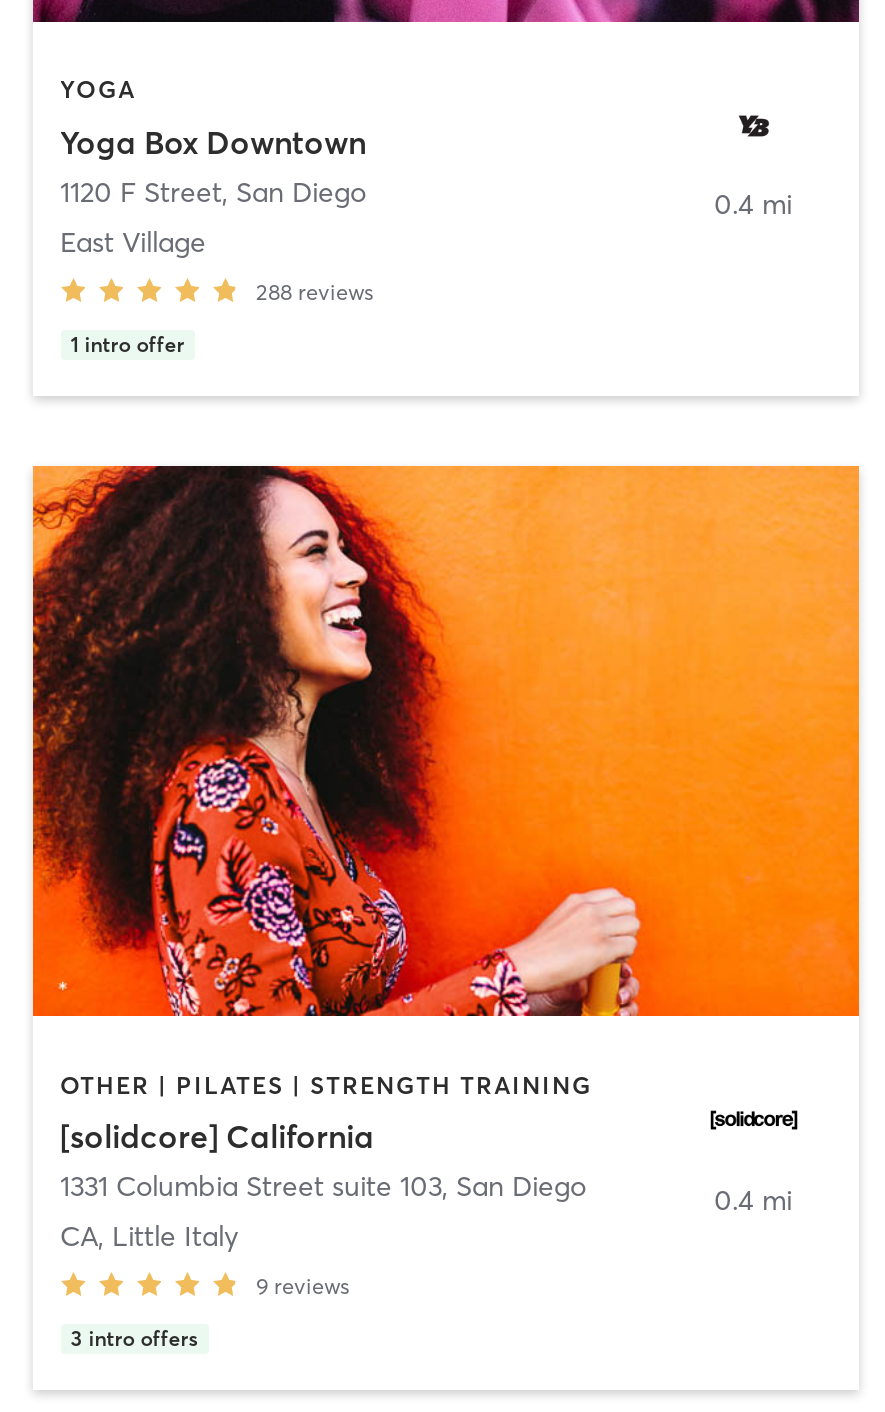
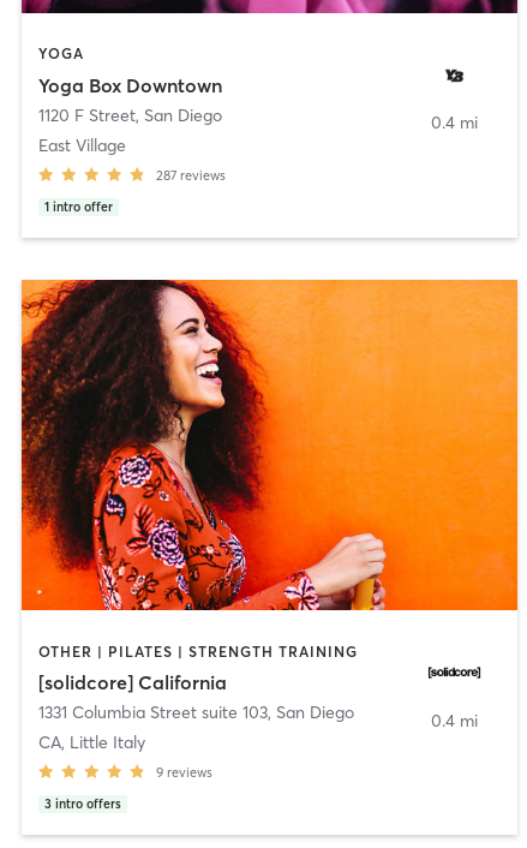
- 288 reviews
+ 287 reviews
